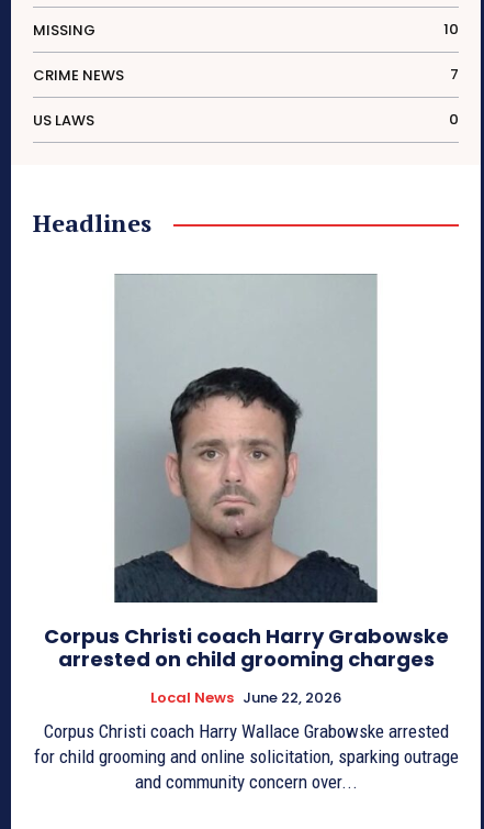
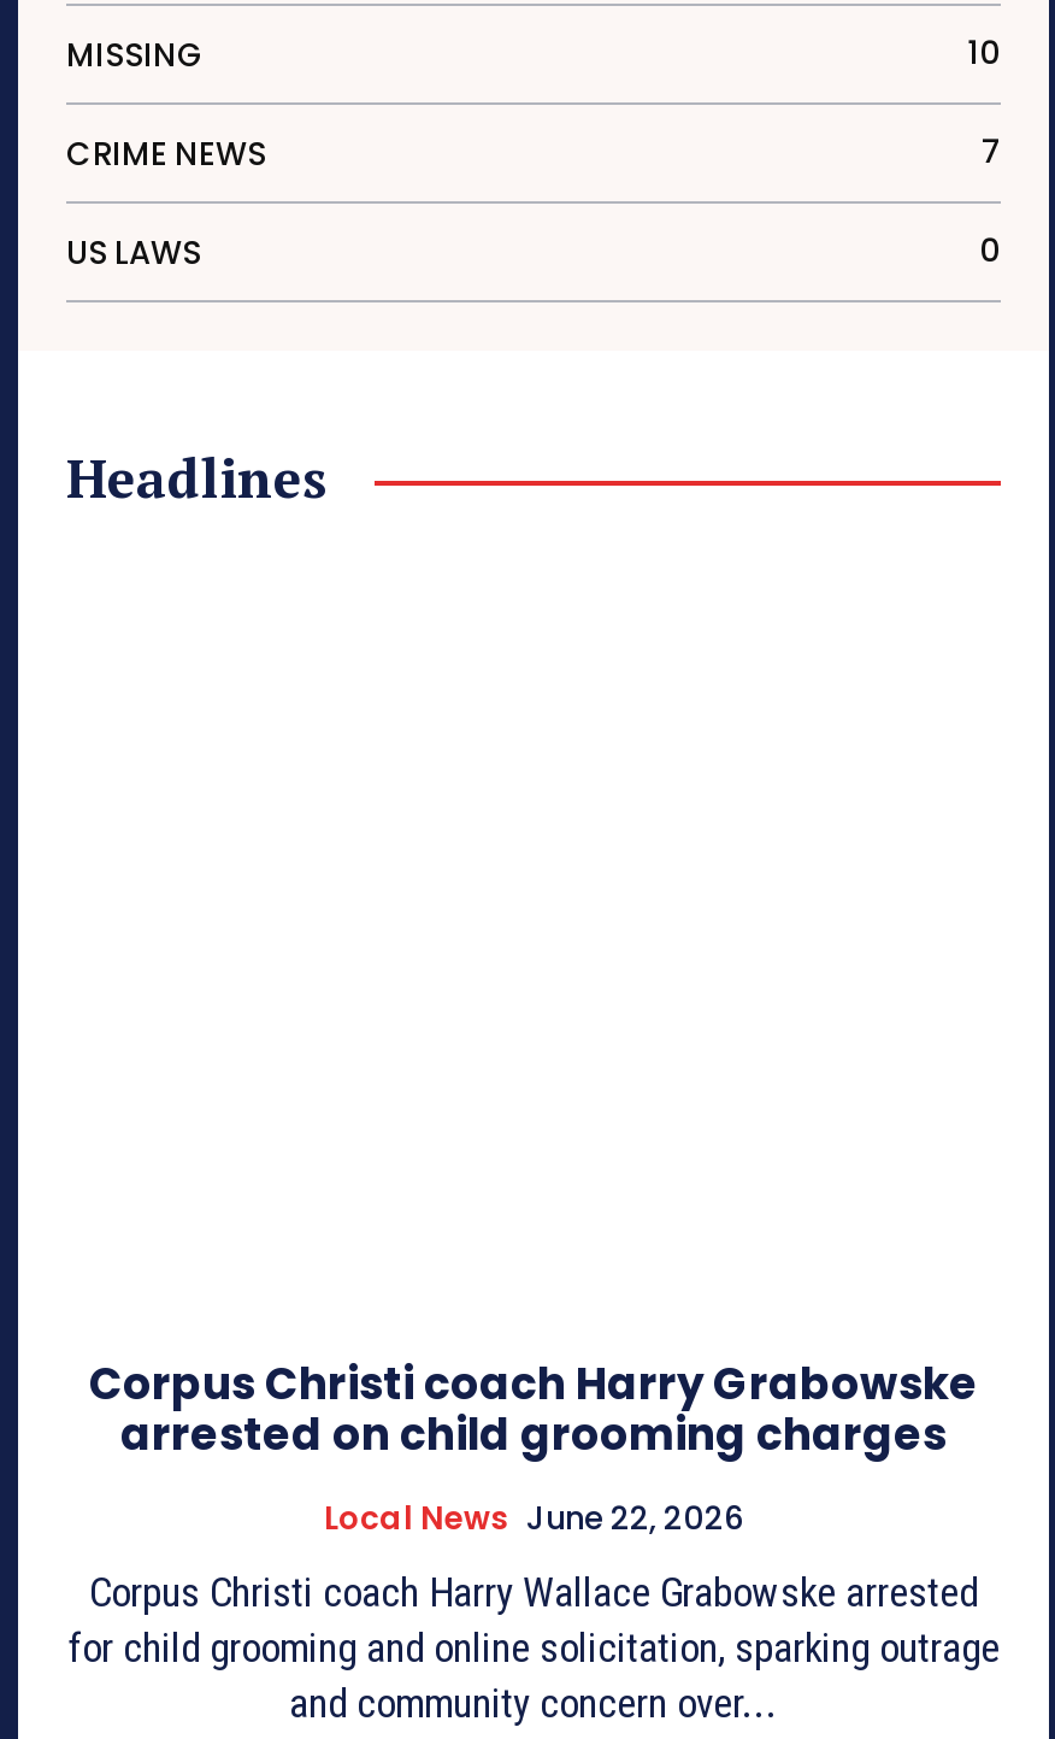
- [image]
